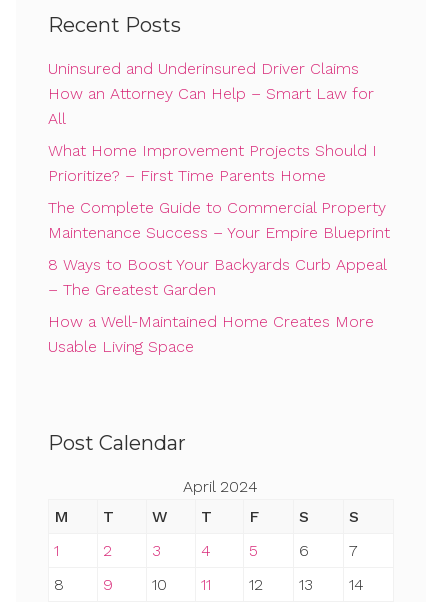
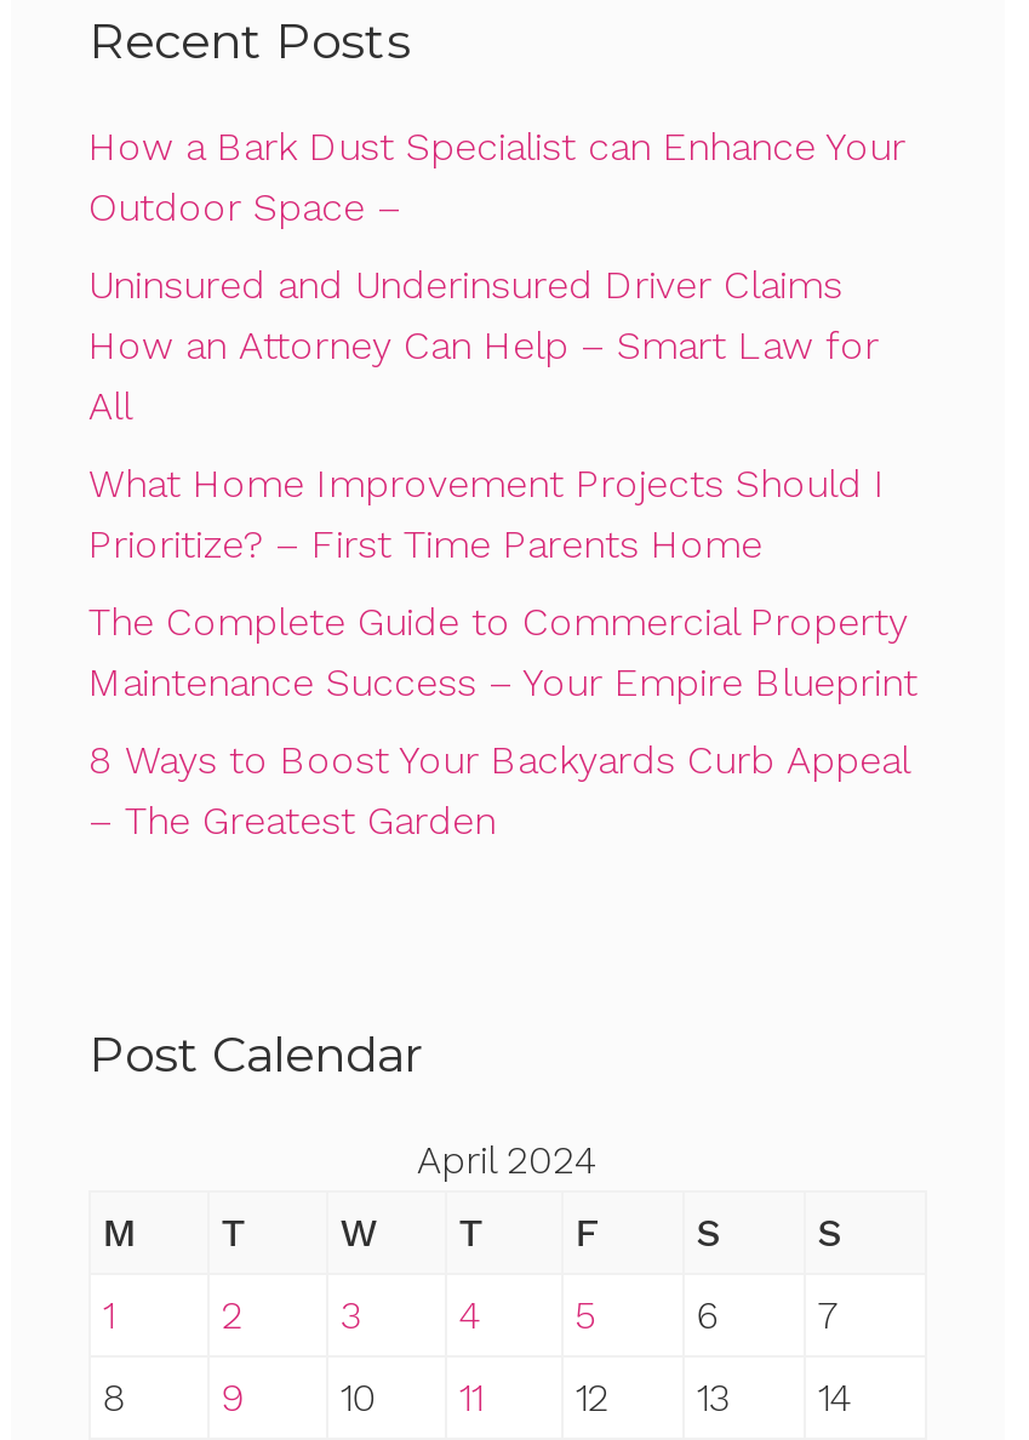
+ How a Bark Dust Specialist can Enhance Your
+ Outdoor Space –

moved down: Uninsured and Underinsured Driver Claims | How an Attorney Can Help – Smart Law for | All | ... | 8 Ways to Boost Your Backyards Curb Appeal | – The Greatest Garden

- How a Well-Maintained Home Creates More
- Usable Living Space
